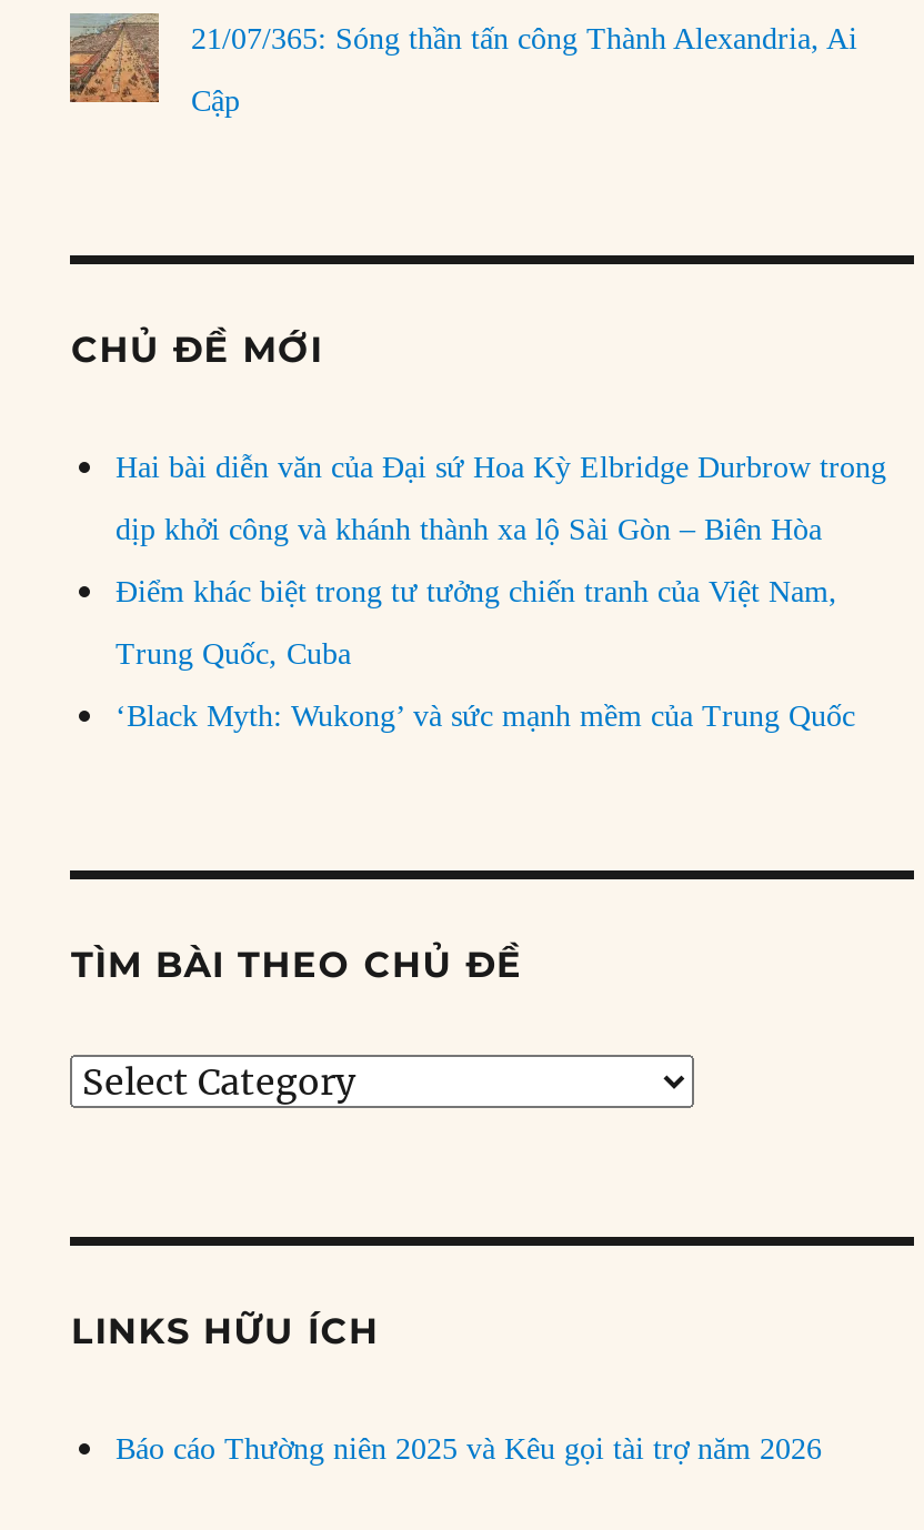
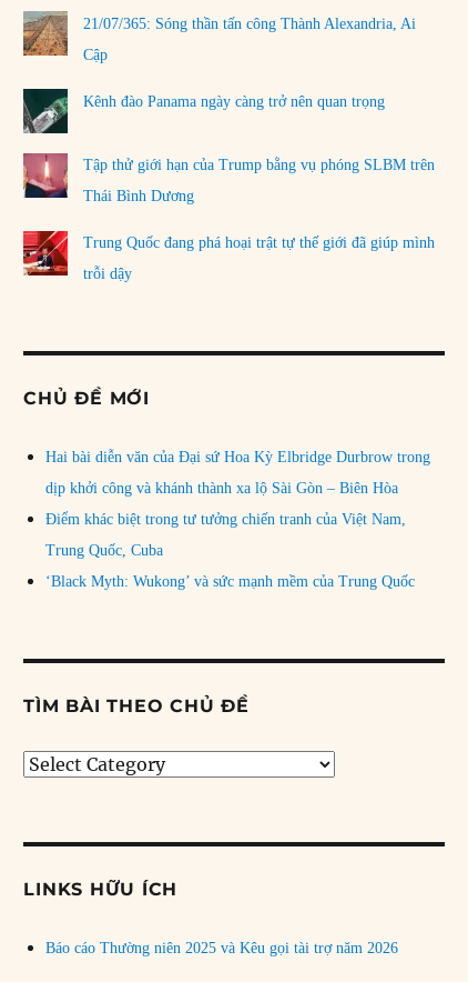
+ [image]
+ Kênh đào Panama ngày càng trở nên quan trọng

+ [image]
+ Tập thử giới hạn của Trump bằng vụ phóng SLBM trên
+ Thái Bình Dương
+ Trung Quốc đang phá hoại trật tự thế giới đã giúp mình
+ trỗi dậy

+ [image]
